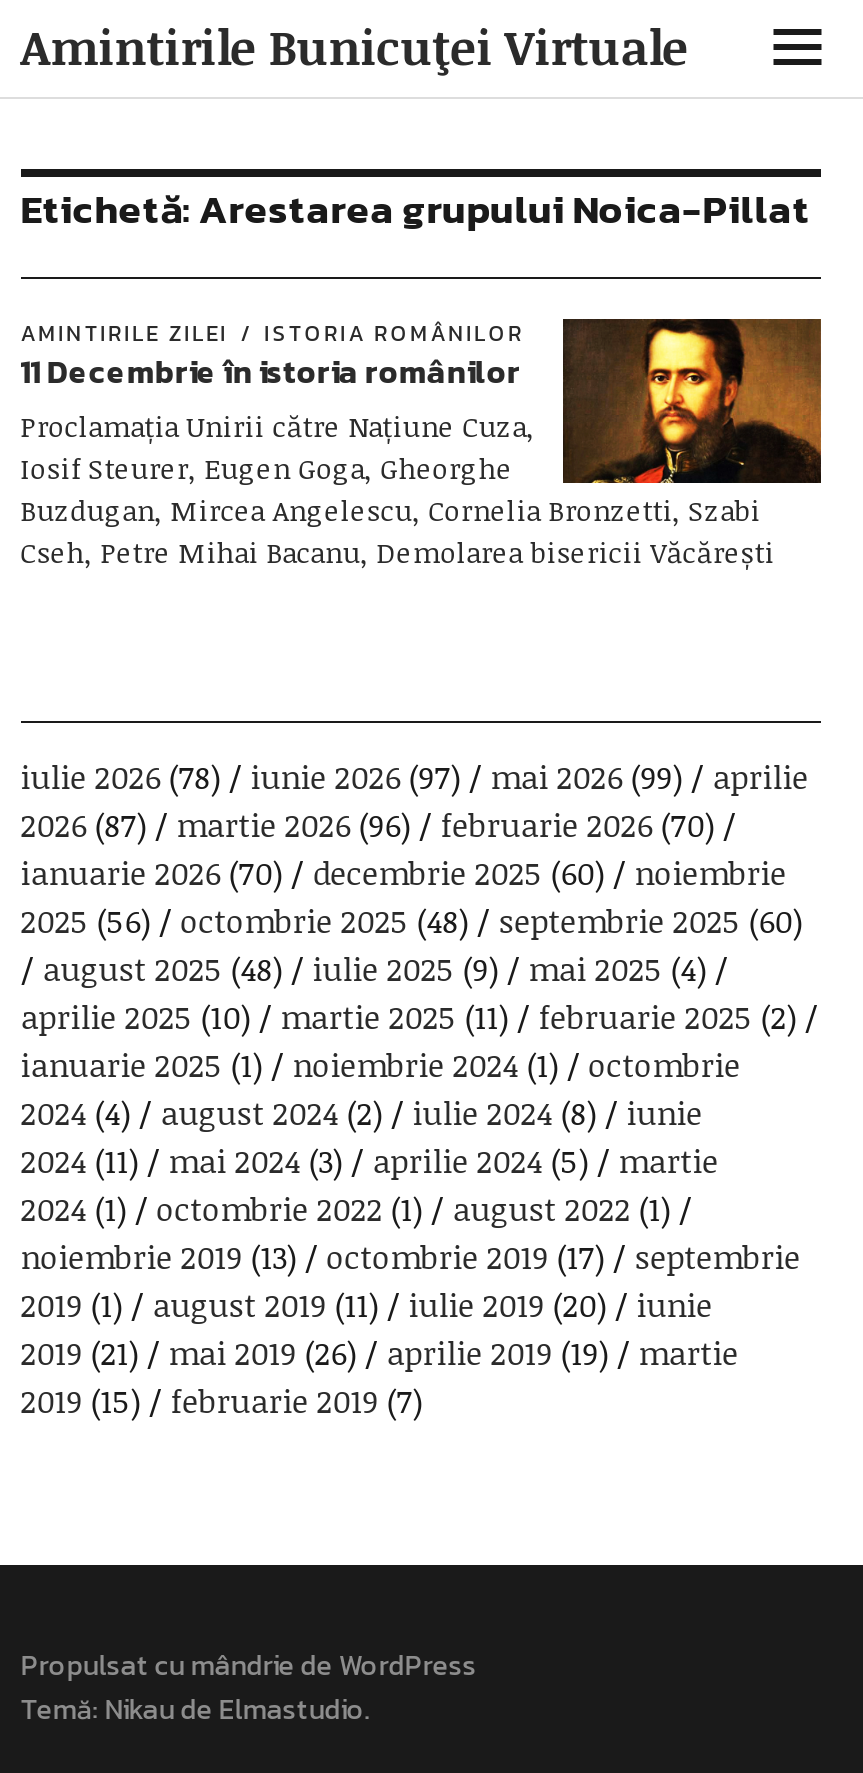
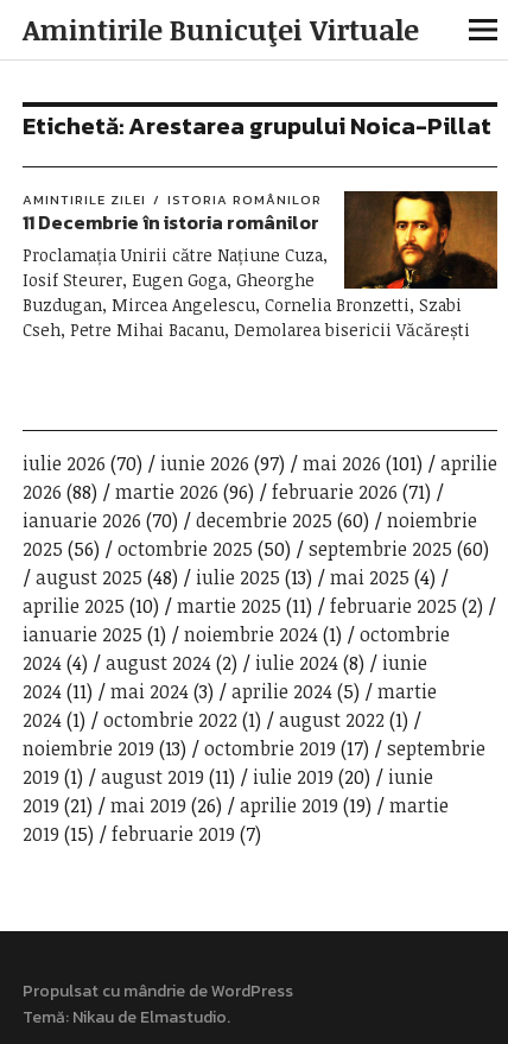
- iulie 2026 (78)
+ iulie 2026 (70)

- mai 2026 (99)
+ mai 2026 (101)

- 2026 (87)
+ 2026 (88)

- februarie 2026 (70)
+ februarie 2026 (71)

- 2025 (56) octombrie 2025 (48) septembrie 2025 (60)
+ 2025 (56) octombrie 2025 (50) septembrie 2025 (60)

- august 2025 (48) iulie 2025 (9) mai 2025 (4)
+ august 2025 (48) iulie 2025 (13) mai 2025 (4)
